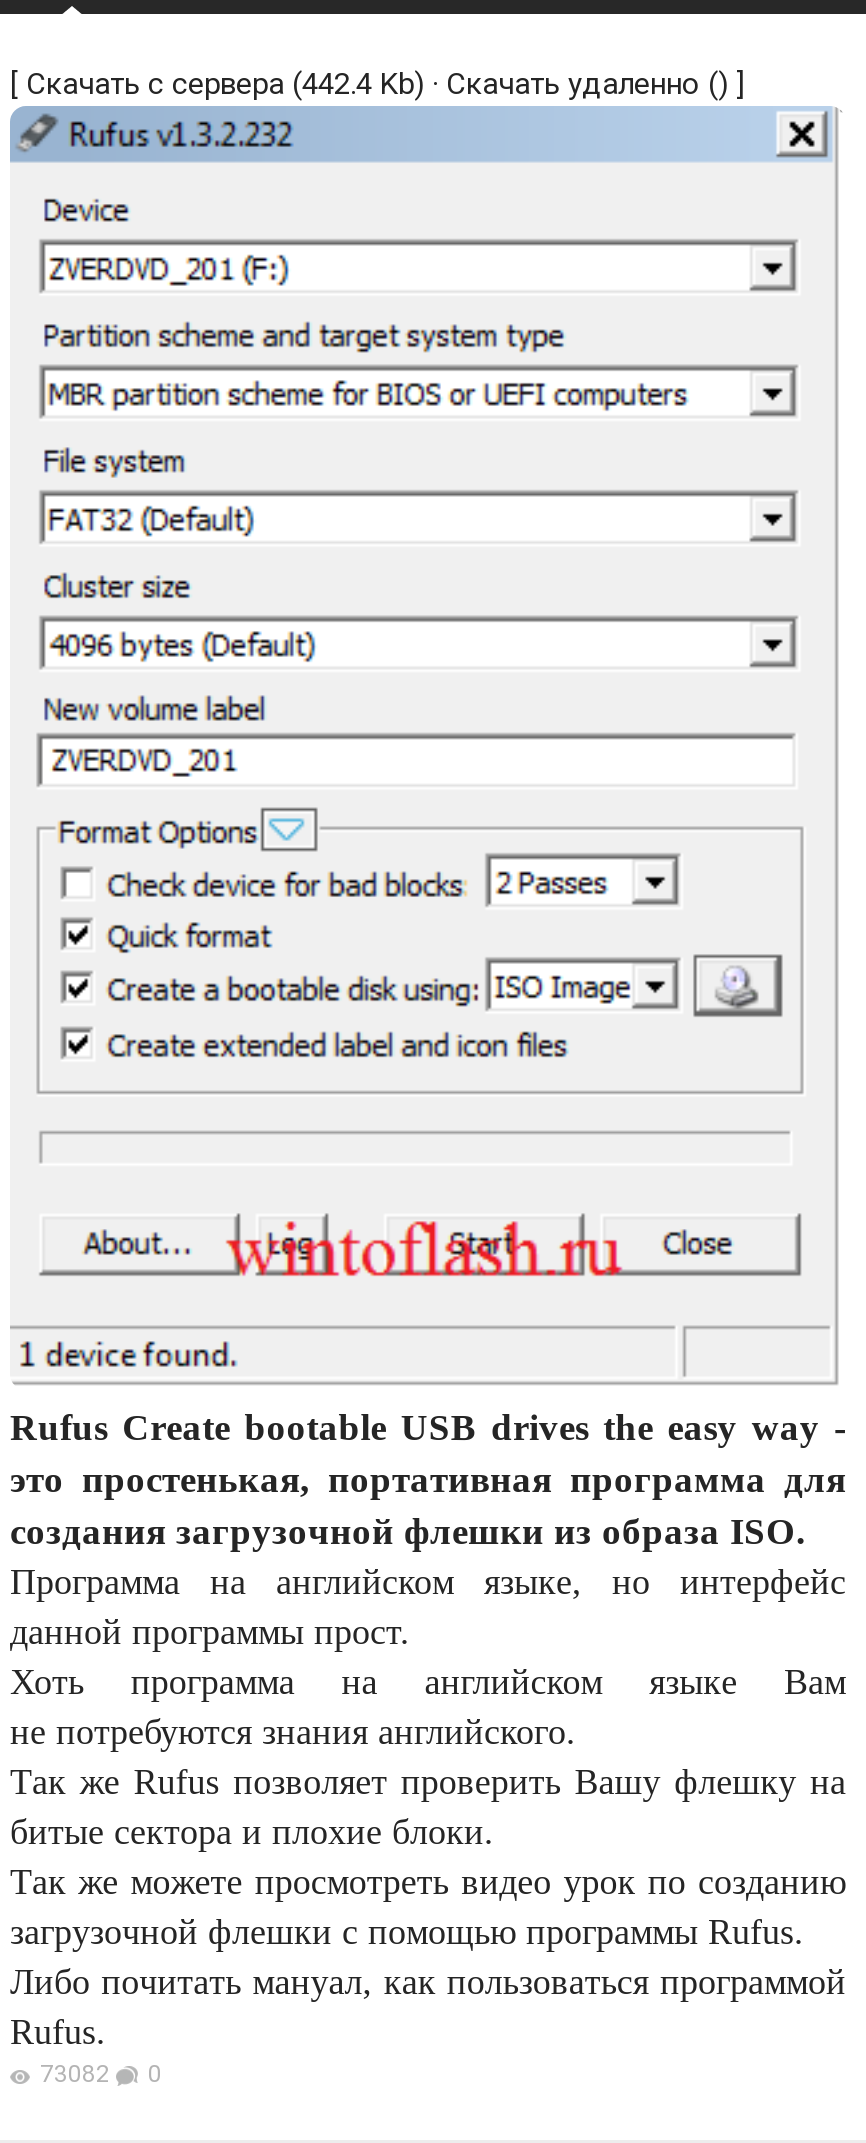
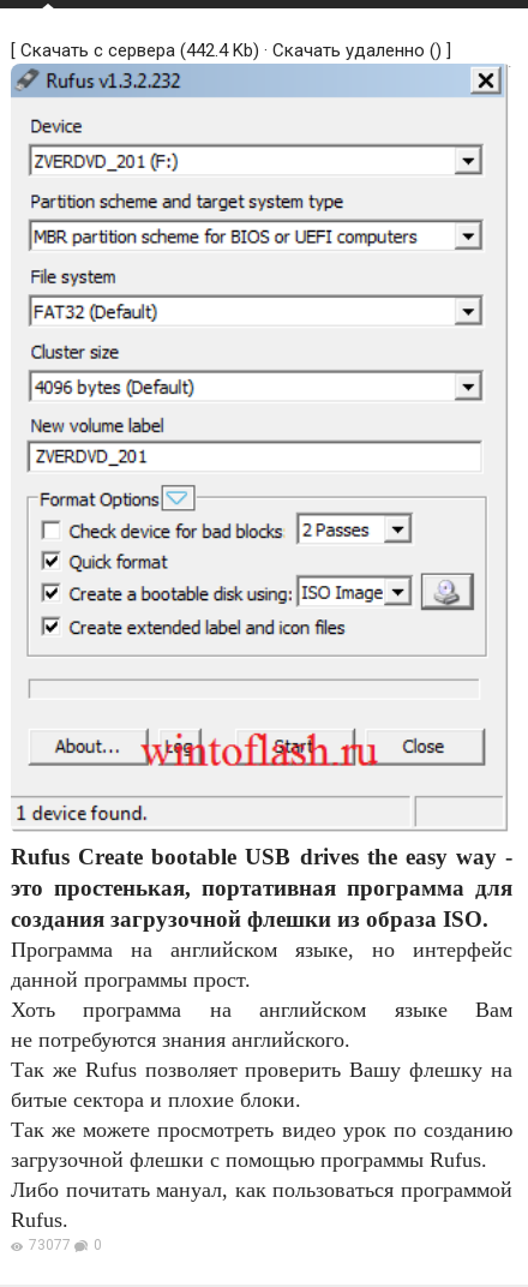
- 73082 0
+ 73077 0
